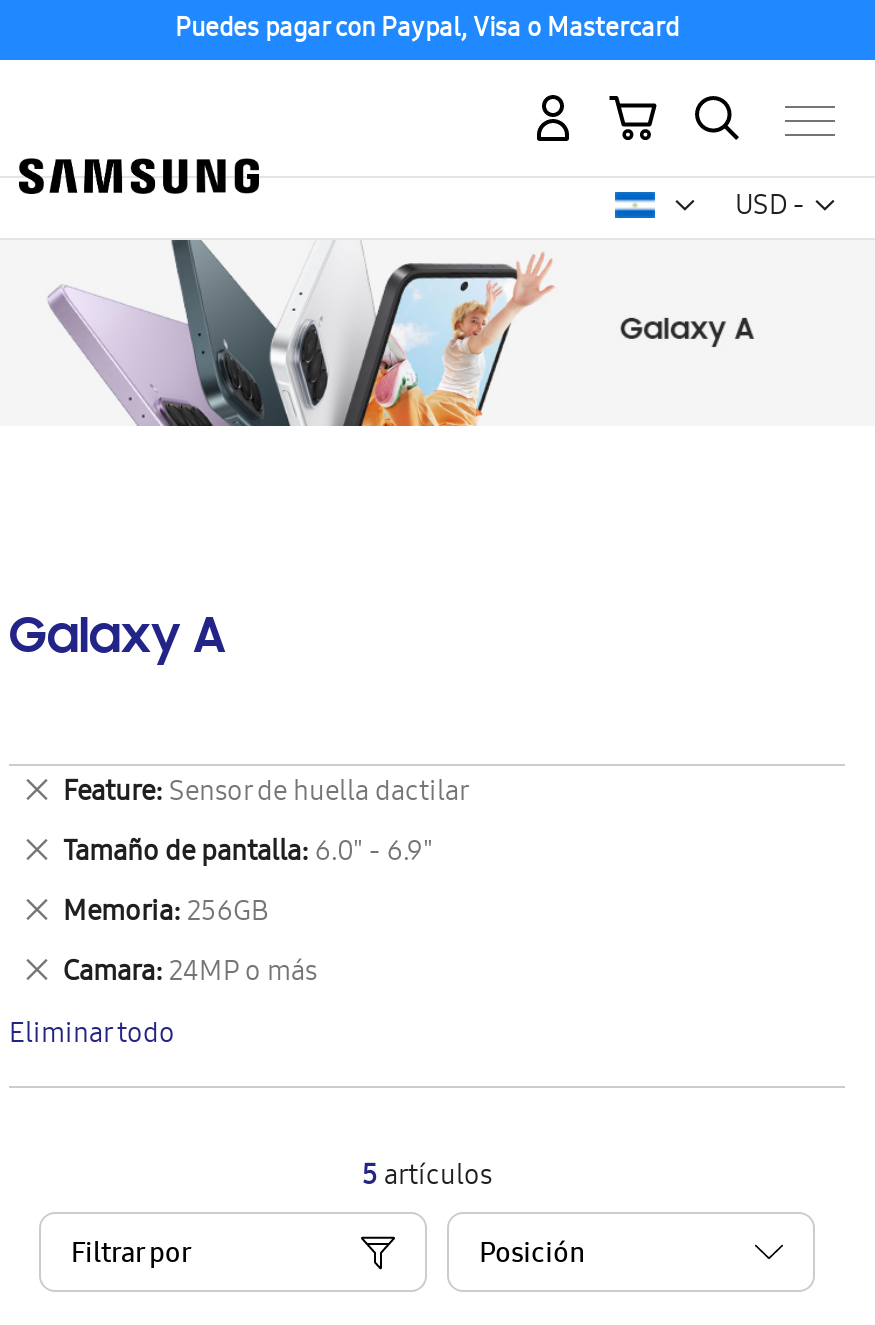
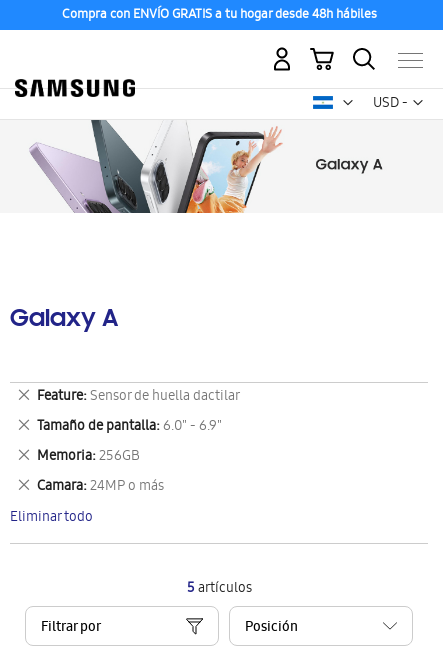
- Puedes pagar con Paypal, Visa o Mastercard
+ Compra con ENVÍO GRATIS a tu hogar desde 48h hábiles
